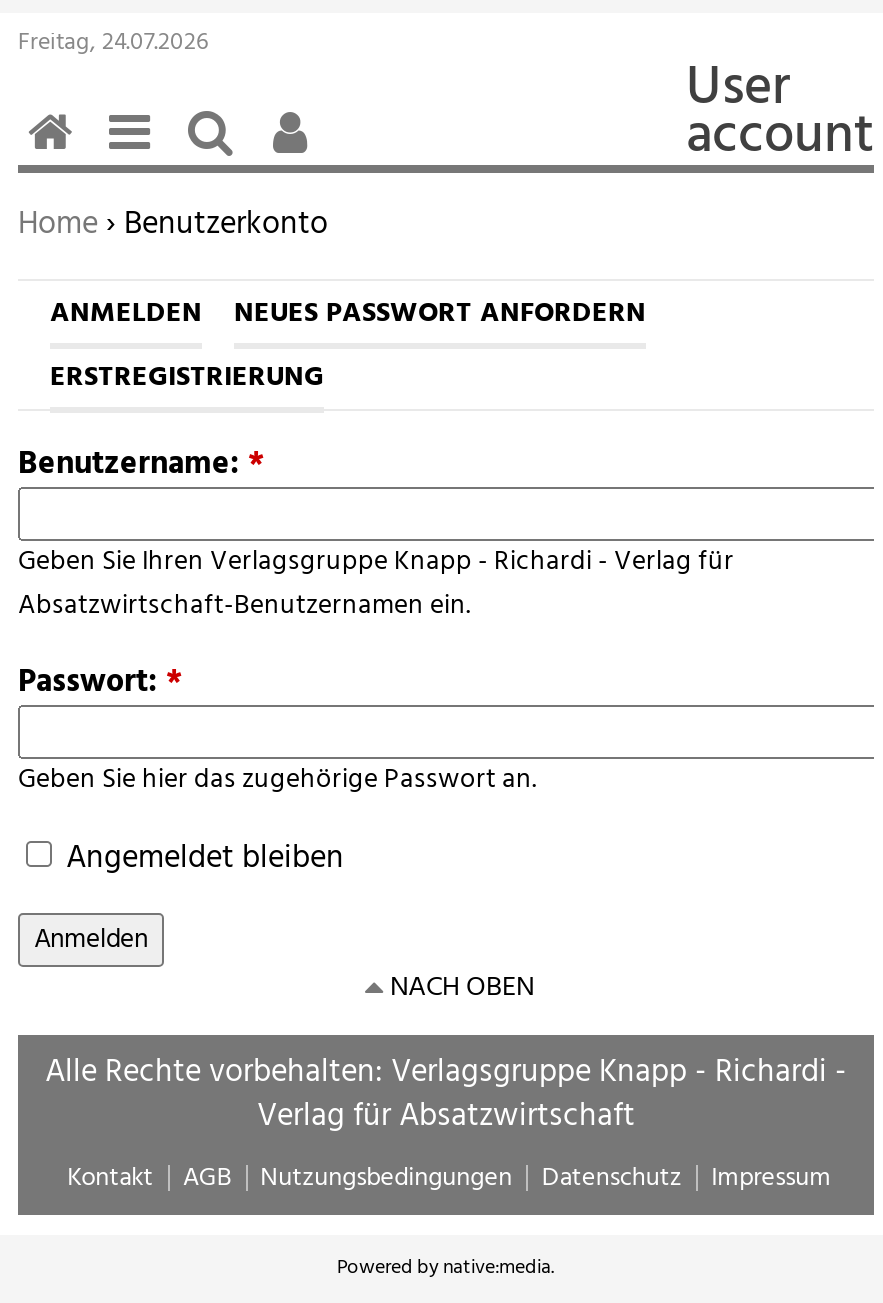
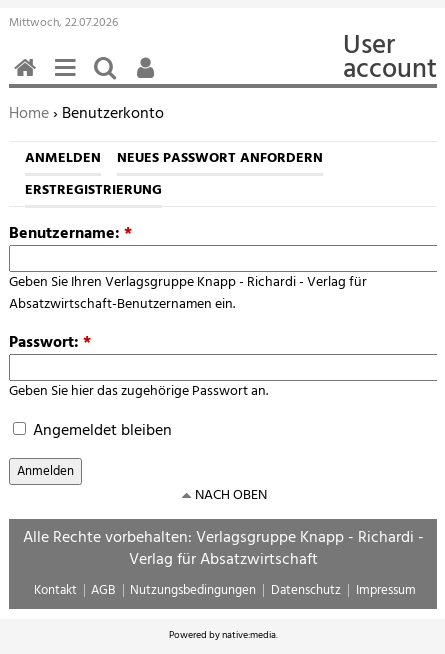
- Freitag, 24.07.2026
+ Mittwoch, 22.07.2026
